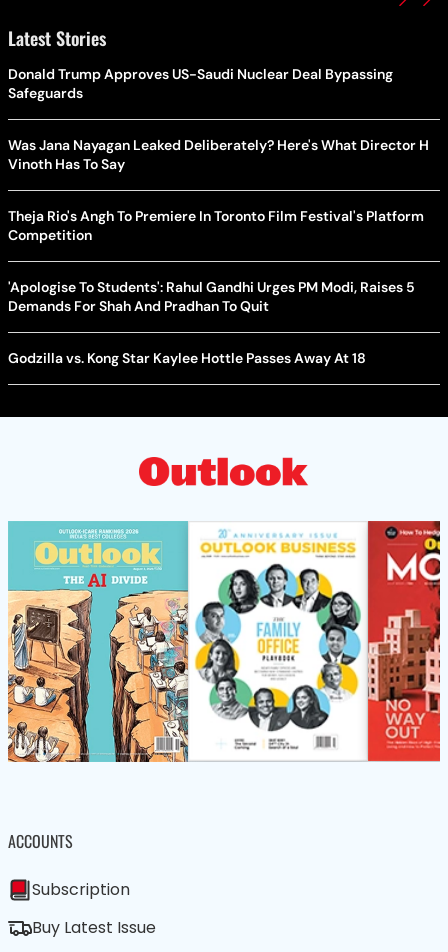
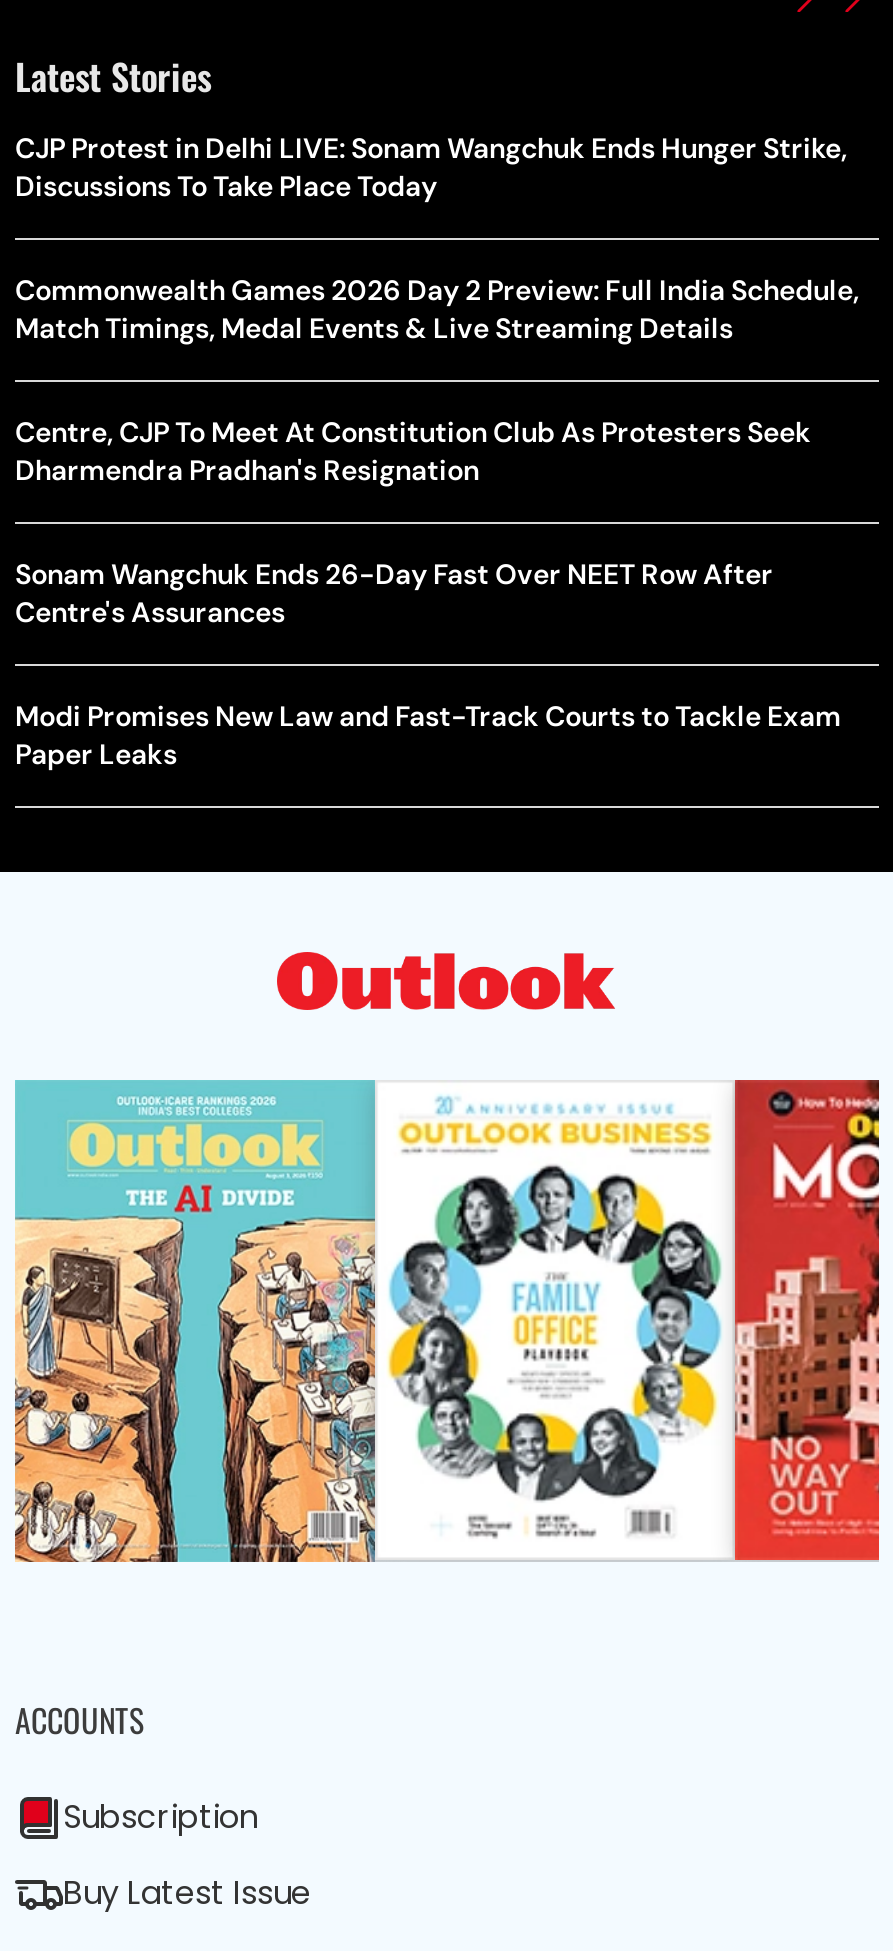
- Donald Trump Approves US-Saudi Nuclear Deal Bypassing
- Safeguards
+ CJP Protest in Delhi LIVE: Sonam Wangchuk Ends Hunger Strike,
+ Discussions To Take Place Today

- Was Jana Nayagan Leaked Deliberately? Here's What Director H
- Vinoth Has To Say
+ Commonwealth Games 2026 Day 2 Preview: Full India Schedule,
+ Match Timings, Medal Events & Live Streaming Details

- Theja Rio's Angh To Premiere In Toronto Film Festival's Platform
- Competition
+ Centre, CJP To Meet At Constitution Club As Protesters Seek
+ Dharmendra Pradhan's Resignation

- 'Apologise To Students': Rahul Gandhi Urges PM Modi, Raises 5
- Demands For Shah And Pradhan To Quit
+ Sonam Wangchuk Ends 26-Day Fast Over NEET Row After
+ Centre's Assurances

- Godzilla vs. Kong Star Kaylee Hottle Passes Away At 18
+ Modi Promises New Law and Fast-Track Courts to Tackle Exam
+ Paper Leaks
